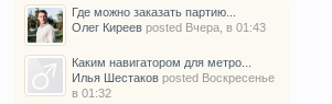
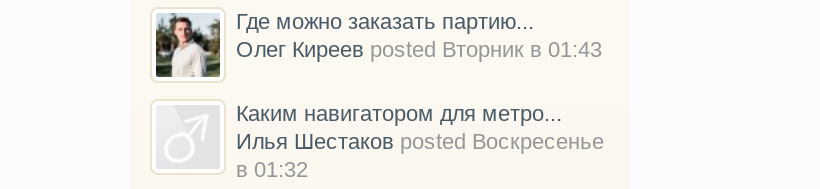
- Олег Киреев posted Вчера, в 01:43
+ Олег Киреев posted Вторник в 01:43
